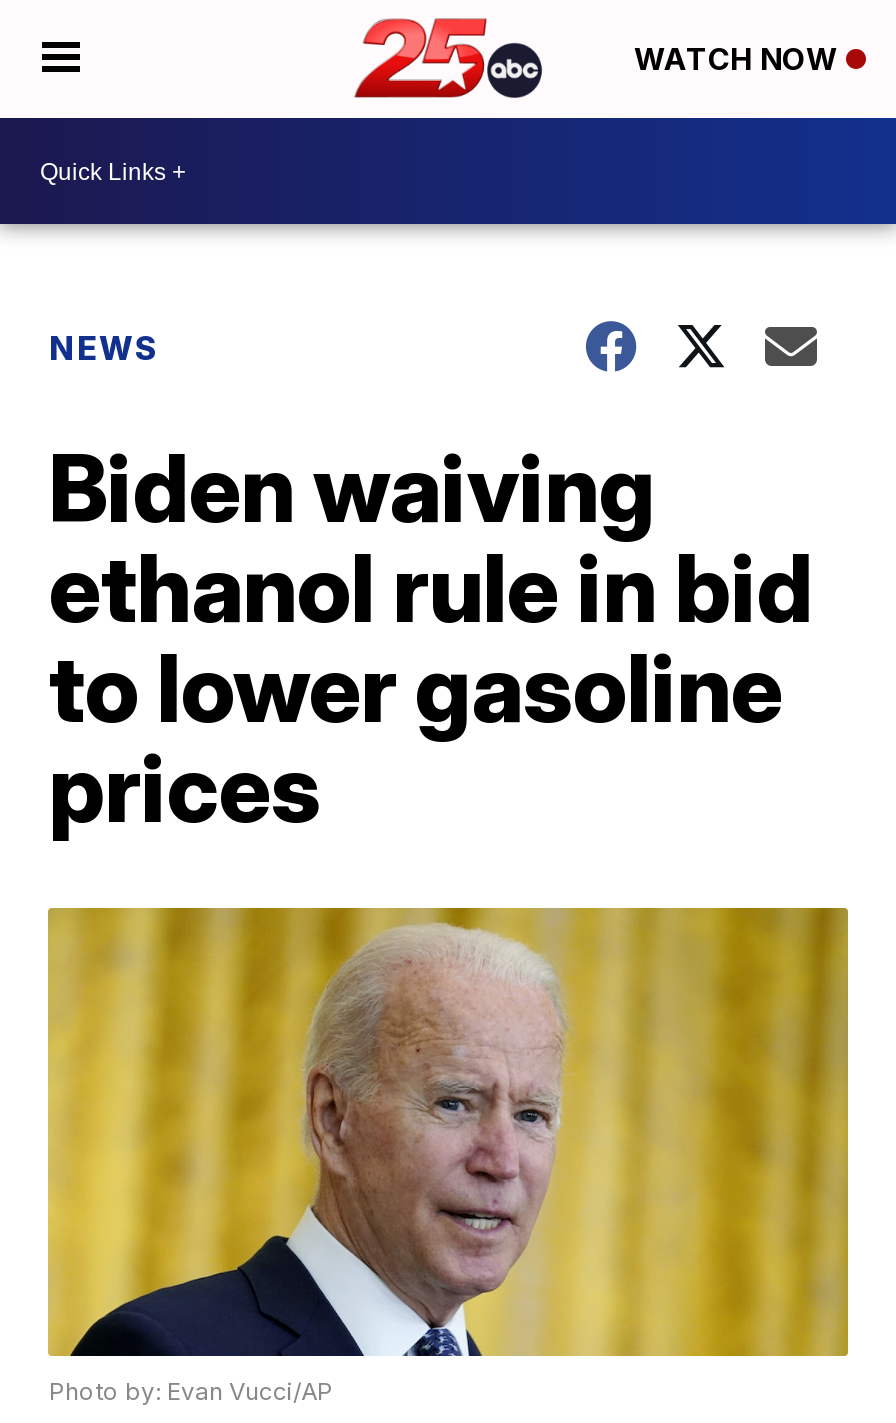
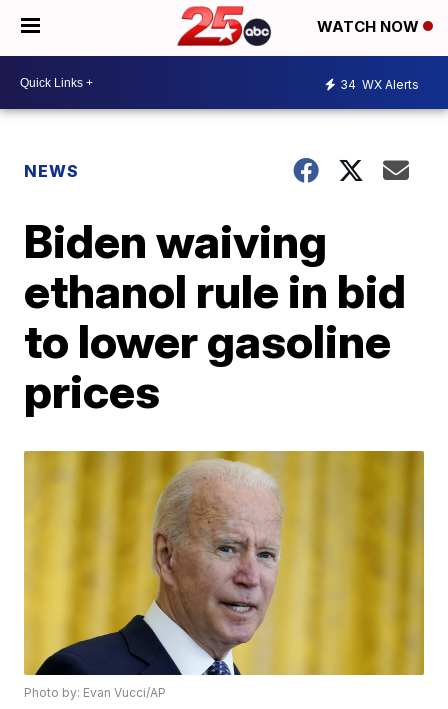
+ 34 WX Alerts
